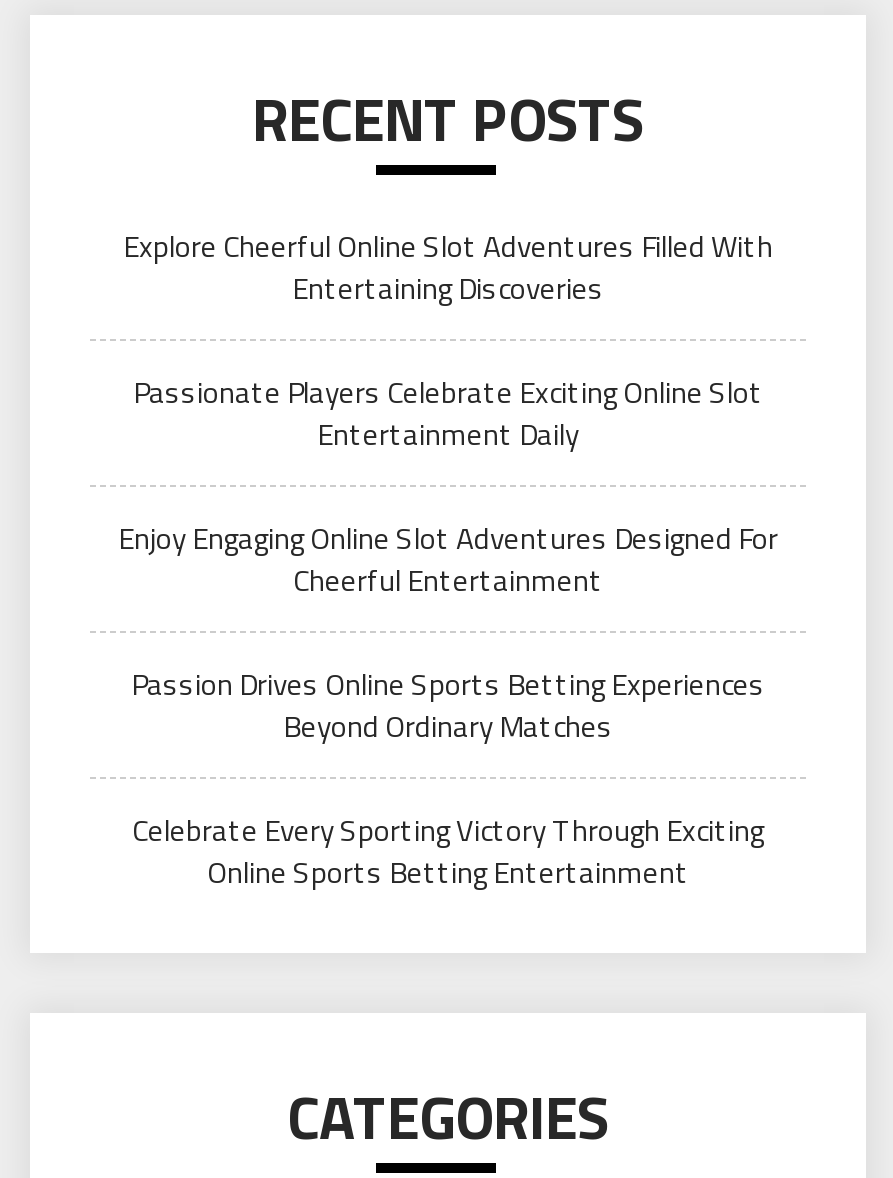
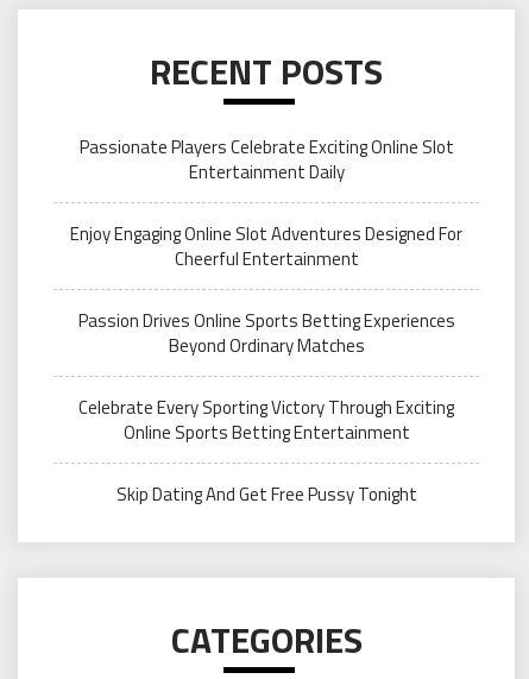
- Explore Cheerful Online Slot Adventures Filled With
- Entertaining Discoveries

moved up: Passionate Players Celebrate Exciting Online Slot | Entertainment Daily | Enjoy Engaging Online Slot Adventures Designed For | Cheerful Entertainment | Passion Drives Online Sports Betting Experiences | Beyond Ordinary Matches | Celebrate Every Sporting Victory Through Exciting | Online Sports Betting Entertainment

+ Skip Dating And Get Free Pussy Tonight
